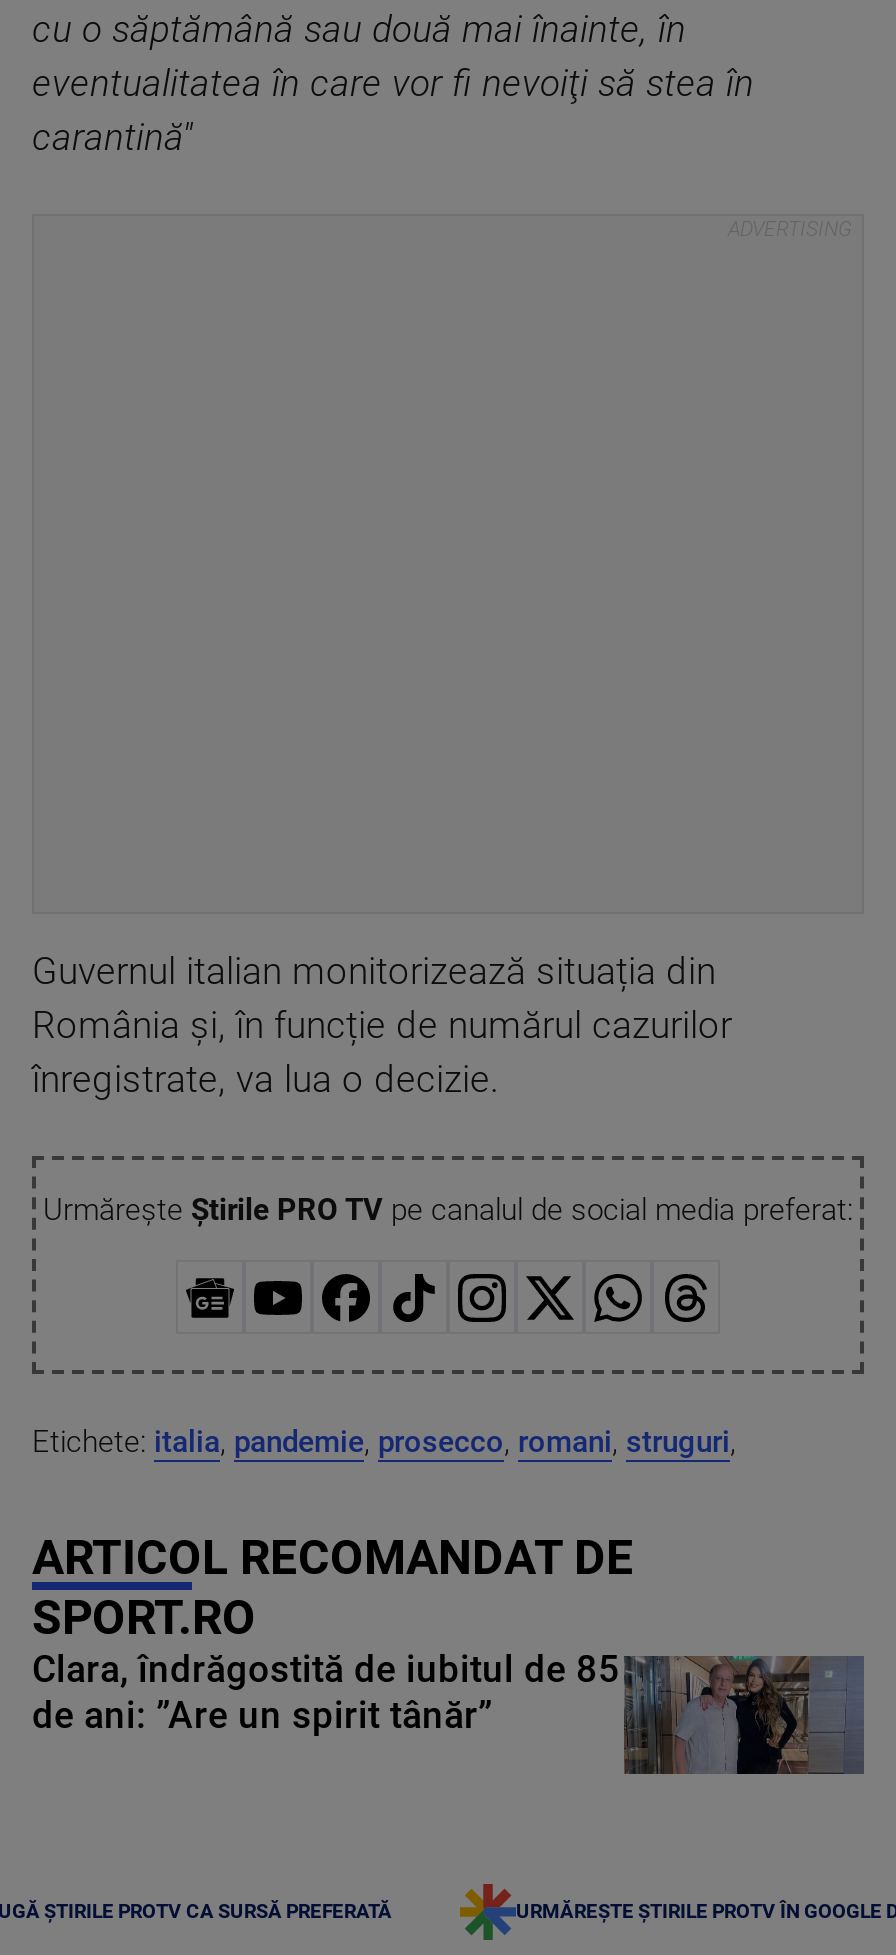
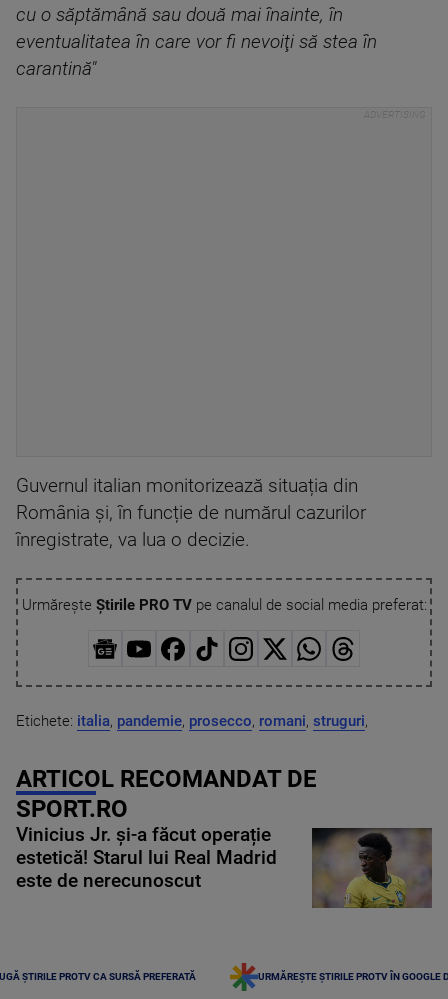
- [image]
- Clara, îndrăgostită de iubitul de 85
- de ani: ”Are un spirit tânăr”
+ [image]
+ Vinicius Jr. și-a făcut operație
+ estetică! Starul lui Real Madrid
+ este de nerecunoscut
